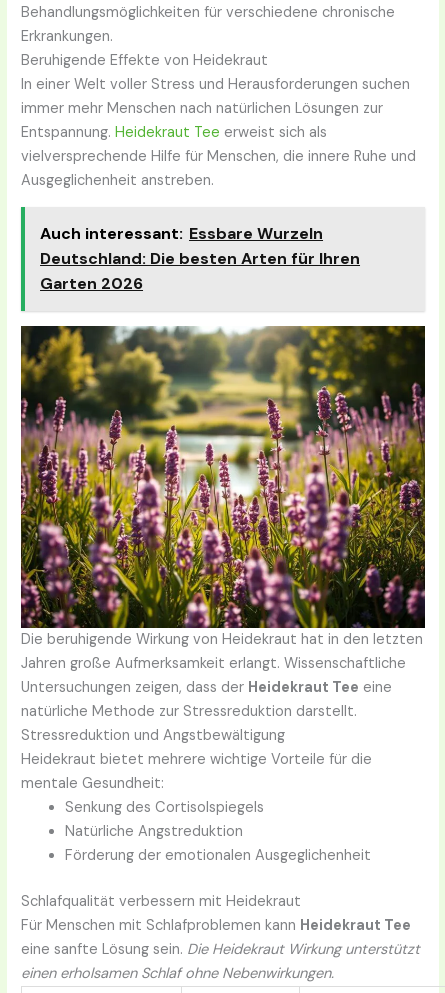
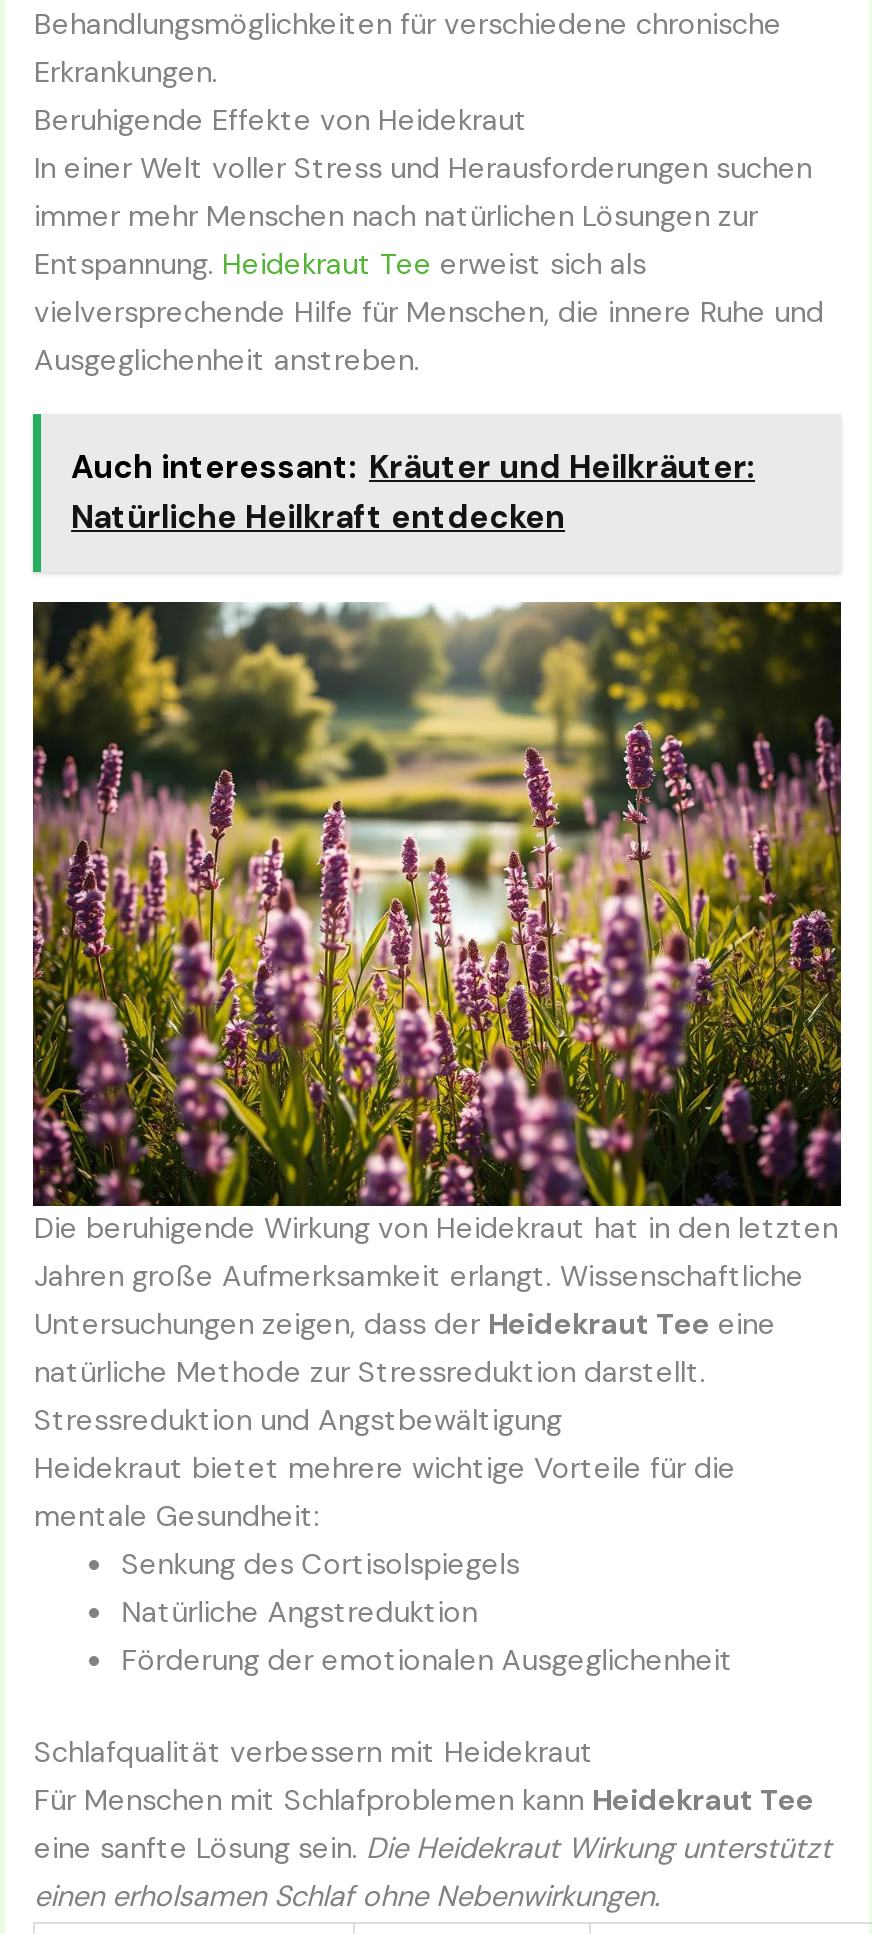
- Auch interessant: Essbare Wurzeln
- Deutschland: Die besten Arten für Ihren
- Garten 2026
+ Auch interessant: Kräuter und Heilkräuter:
+ Natürliche Heilkraft entdecken
